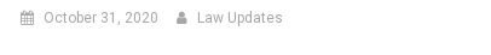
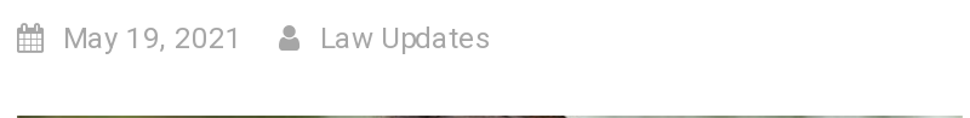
- October 31, 2020
+ May 19, 2021
